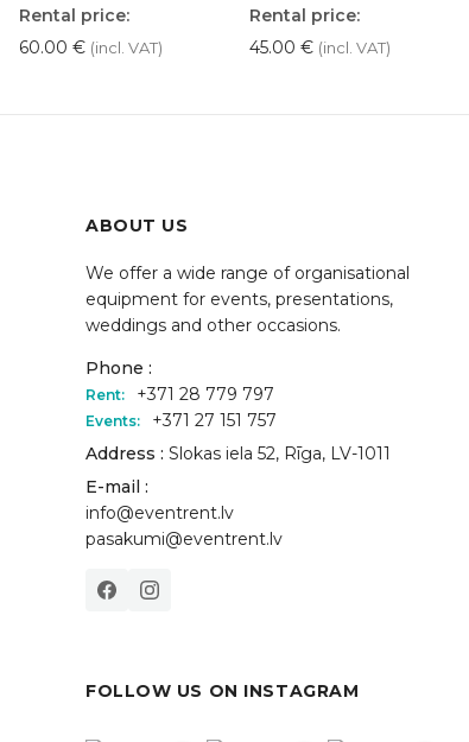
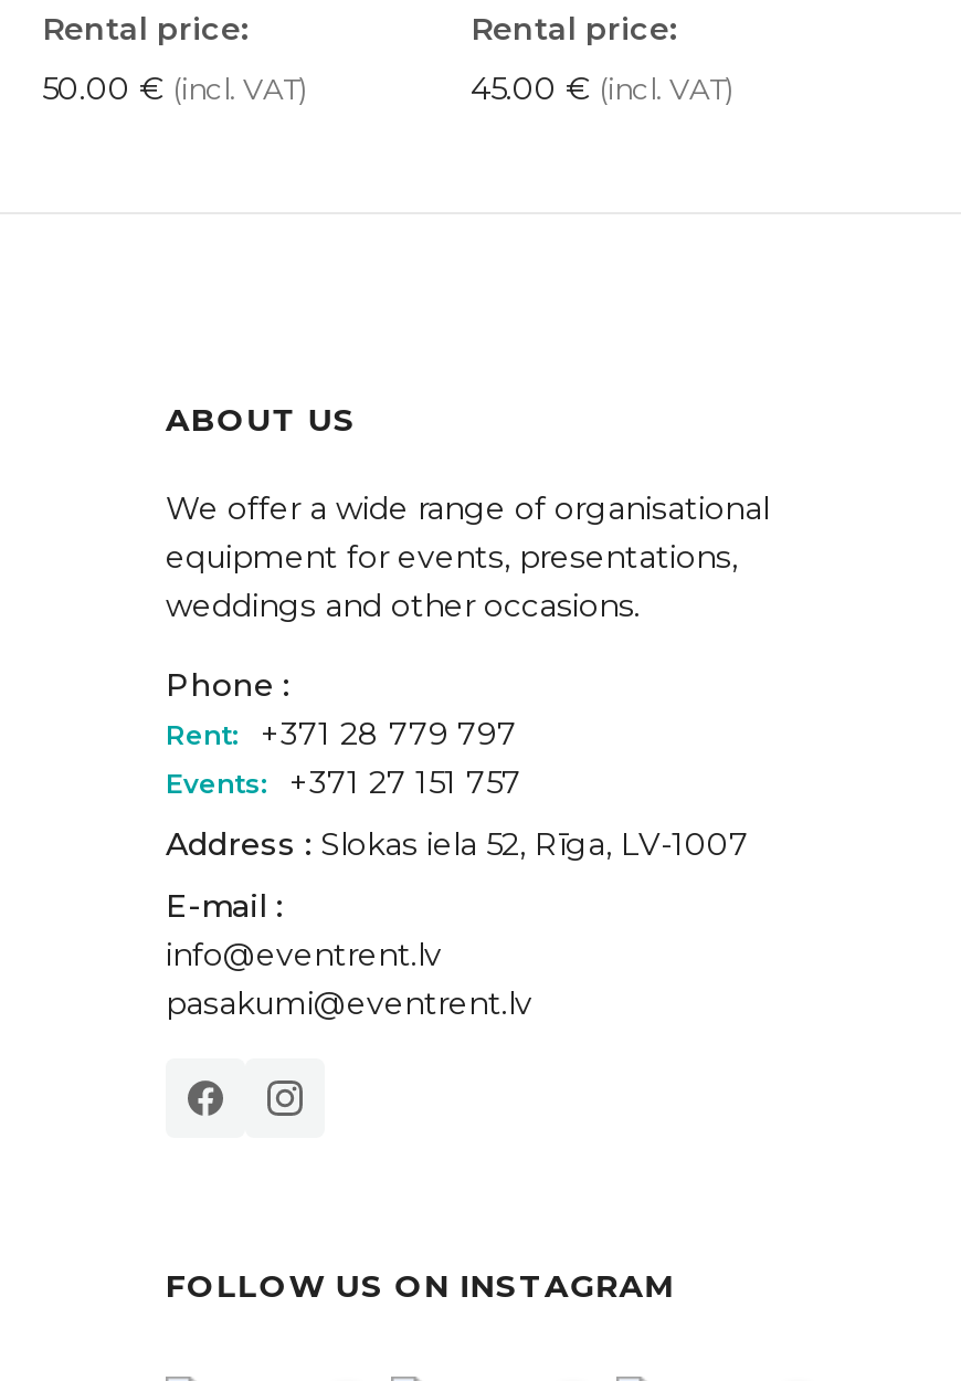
- 60.00 € (incl. VAT)
+ 50.00 € (incl. VAT)

- Address : Slokas iela 52, Rīga, LV-1011
+ Address : Slokas iela 52, Rīga, LV-1007
